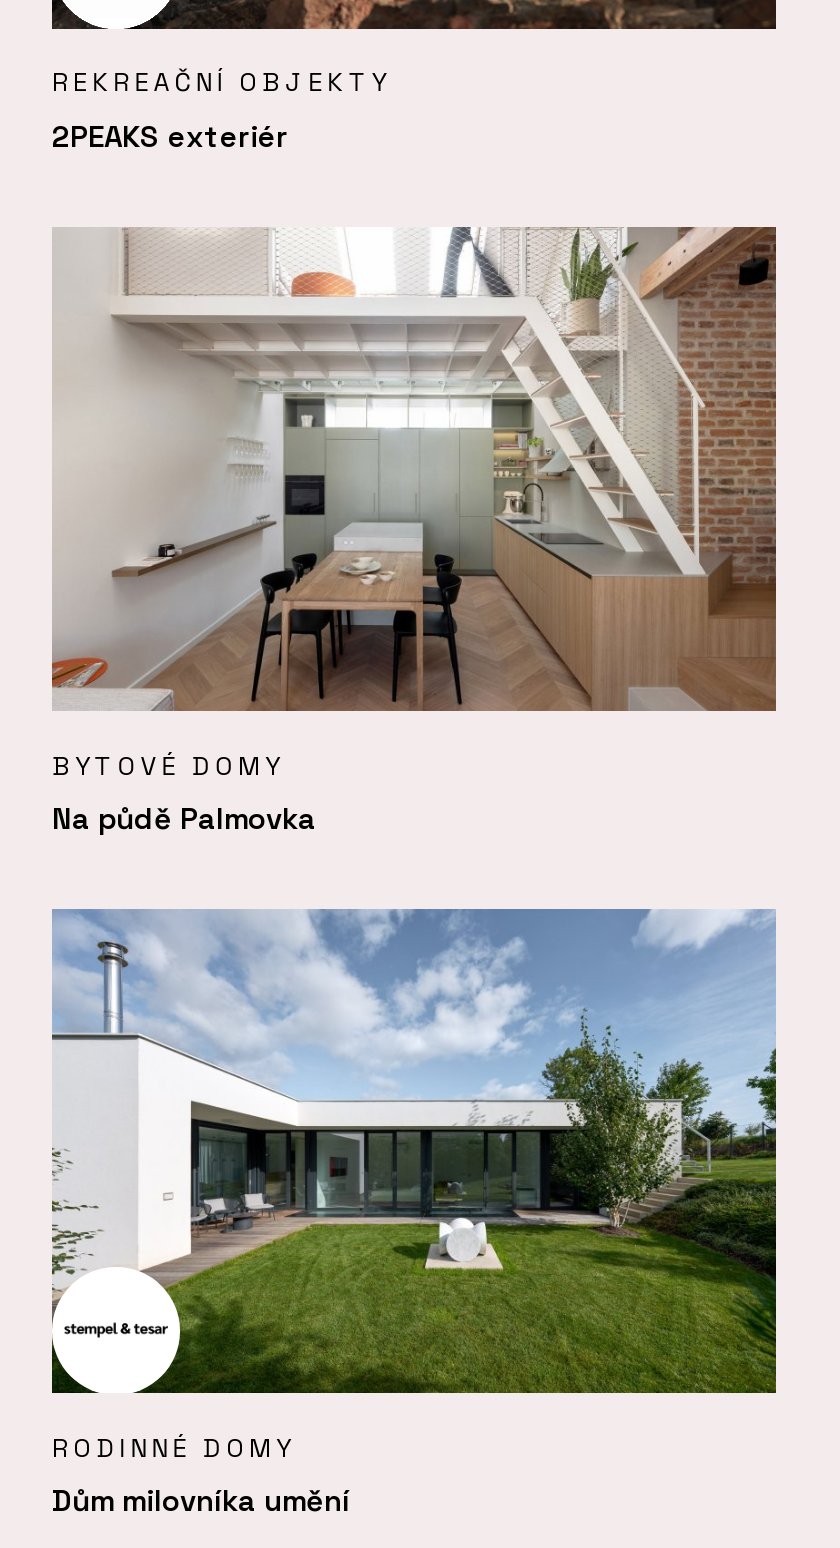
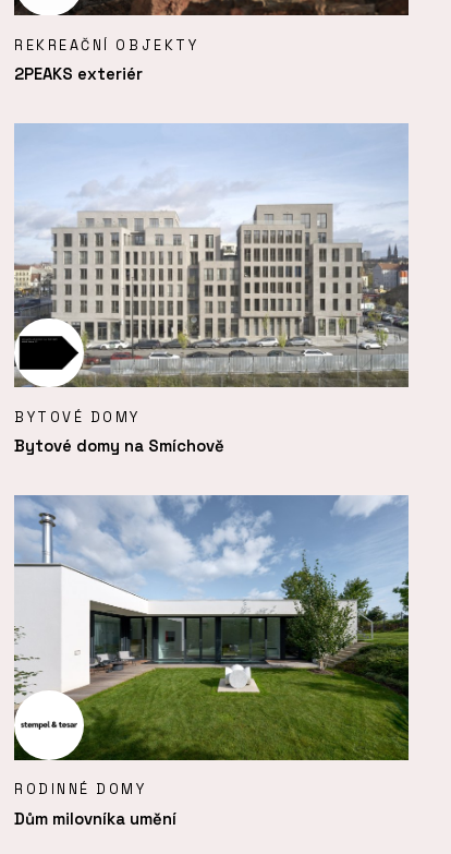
- [image]
+ [image]

- Na půdě Palmovka
+ Bytové domy na Smíchově
